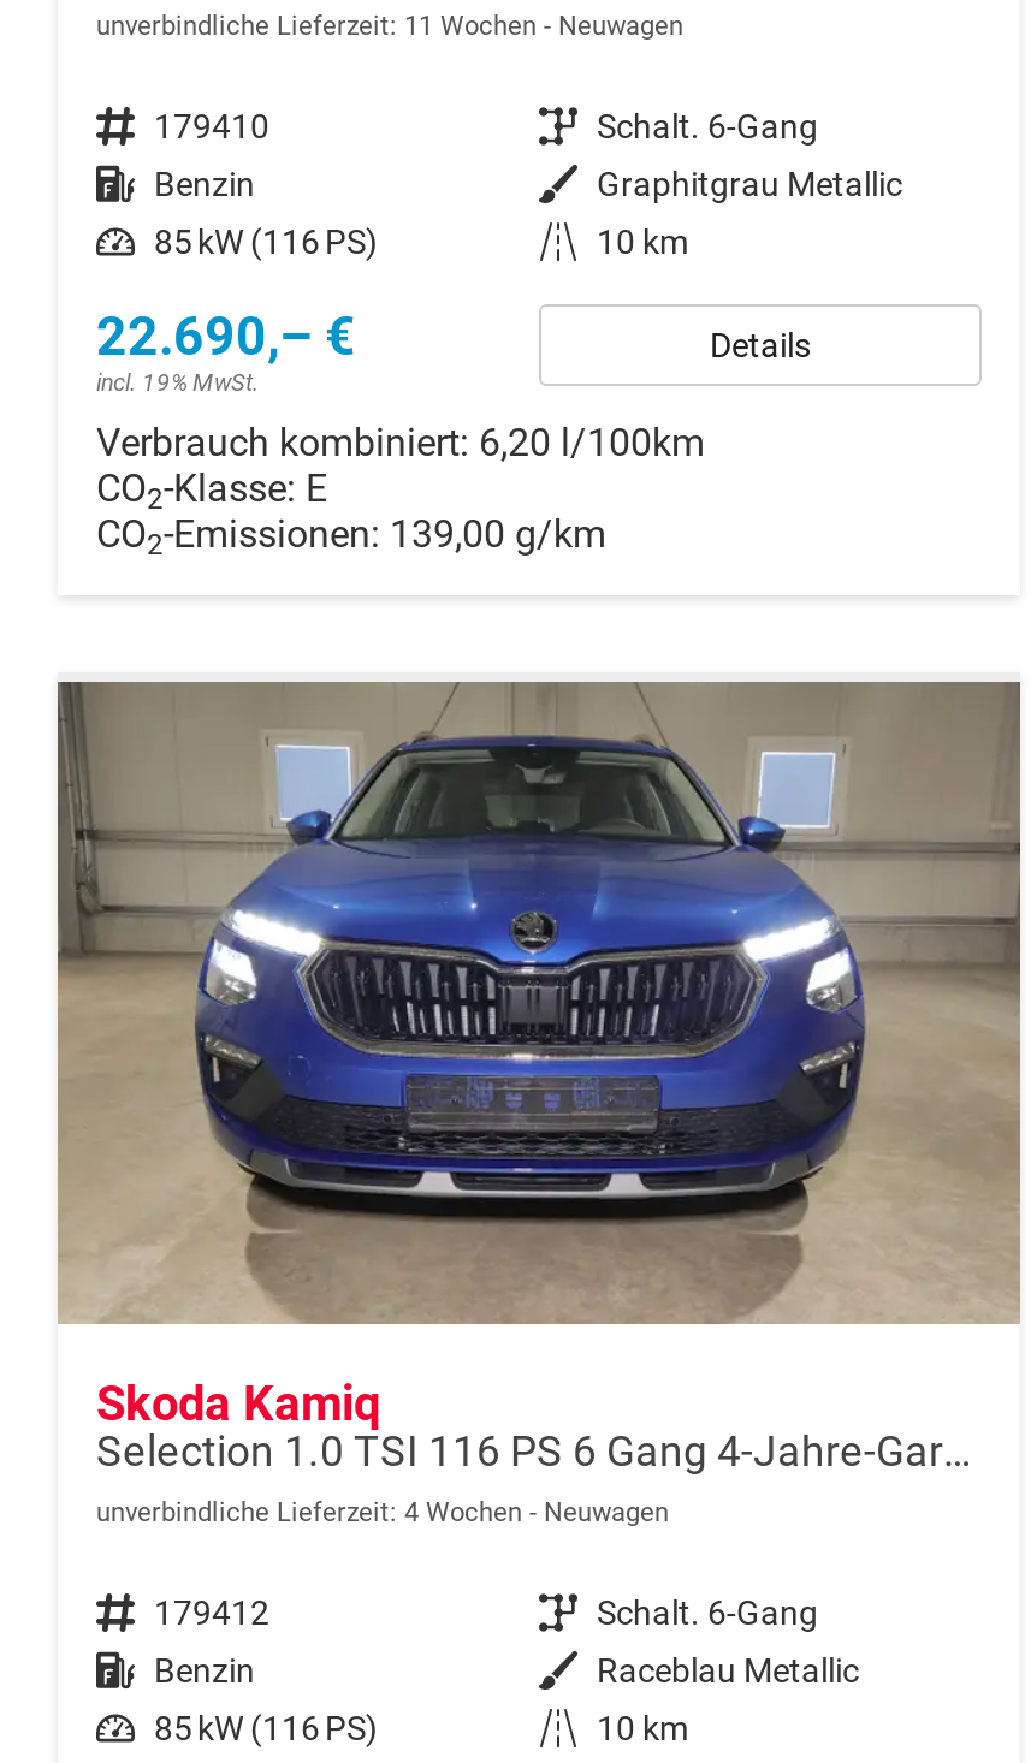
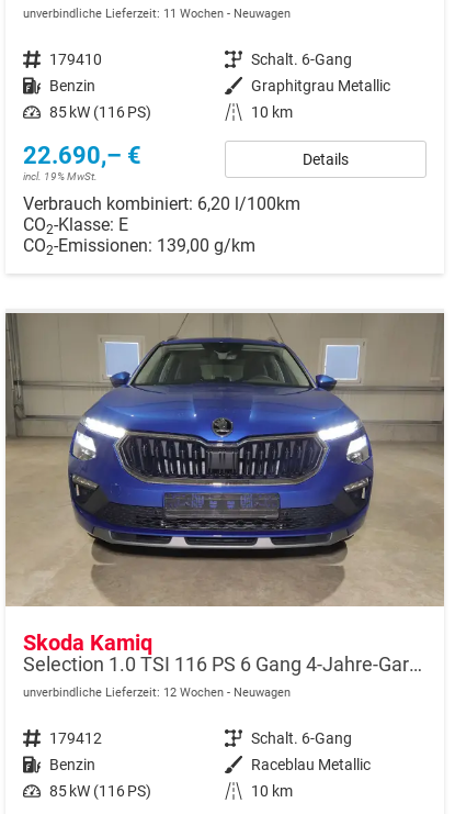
- unverbindliche Lieferzeit: 4 Wochen Neuwagen
+ unverbindliche Lieferzeit: 12 Wochen Neuwagen
